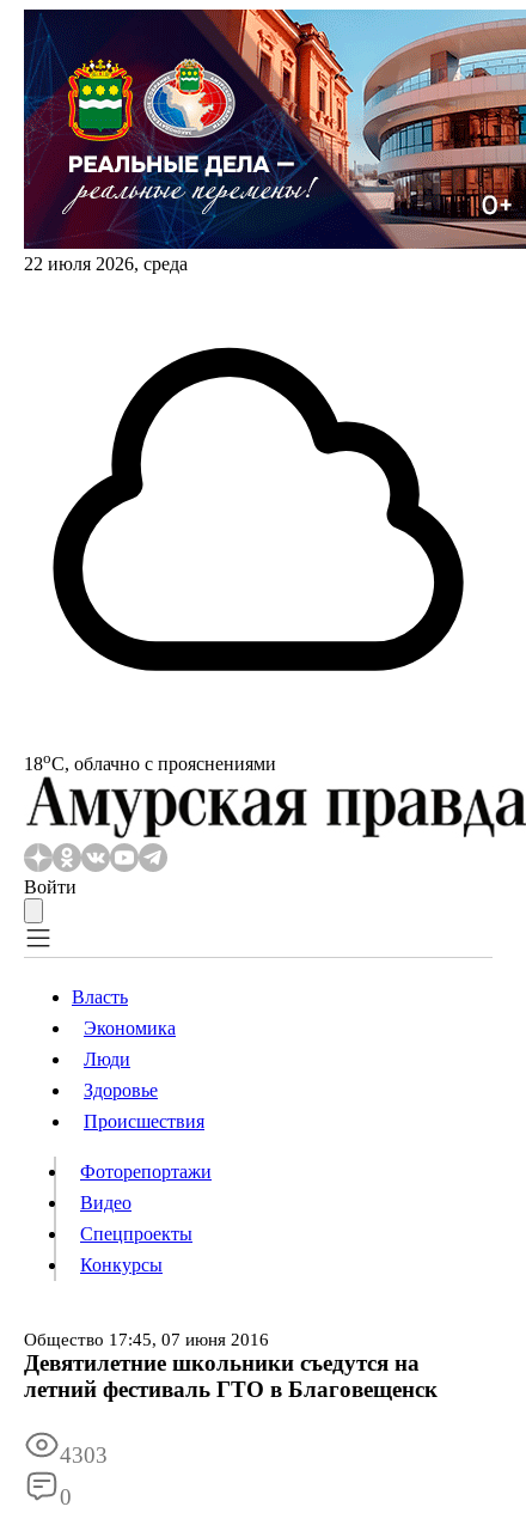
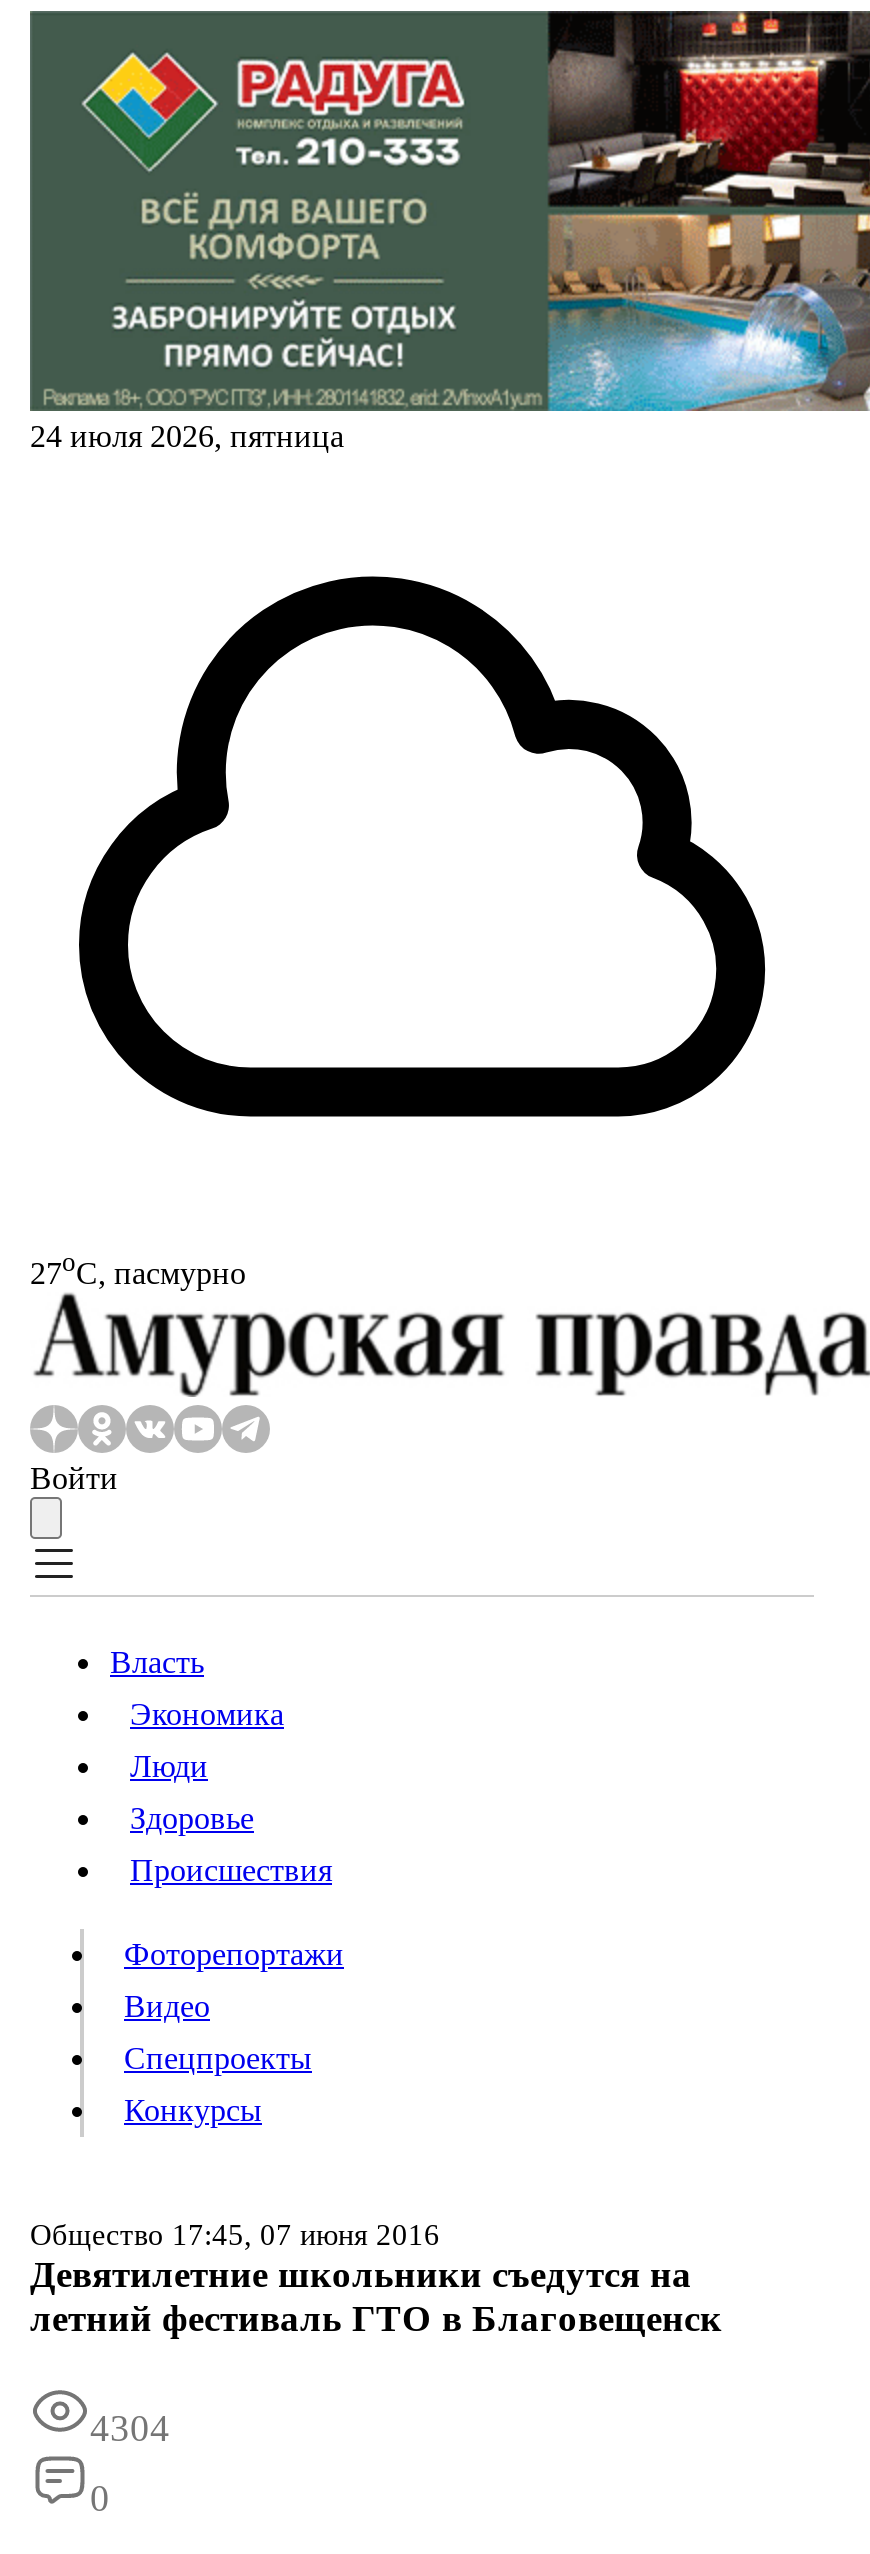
- [image]
- 22 июля 2026, среда
+ [image]
+ 24 июля 2026, пятница

- 18oС, облачно с прояснениями
+ 27oС, пасмурно

- 4303
+ 4304
